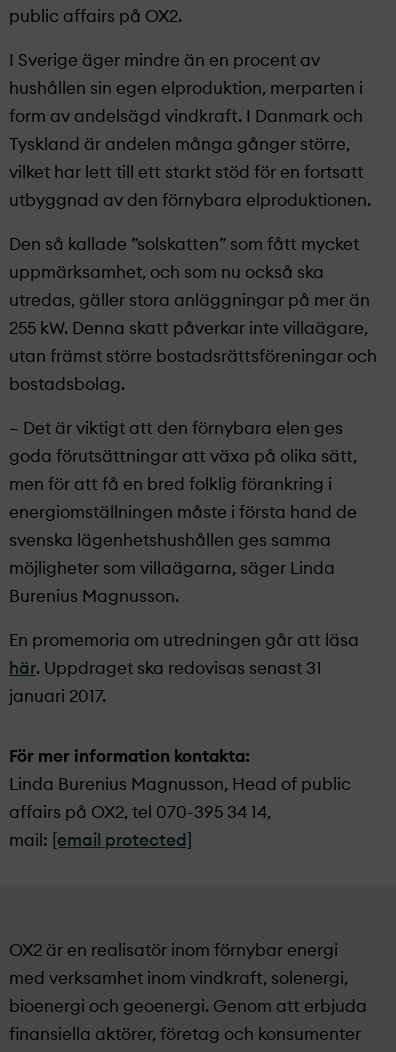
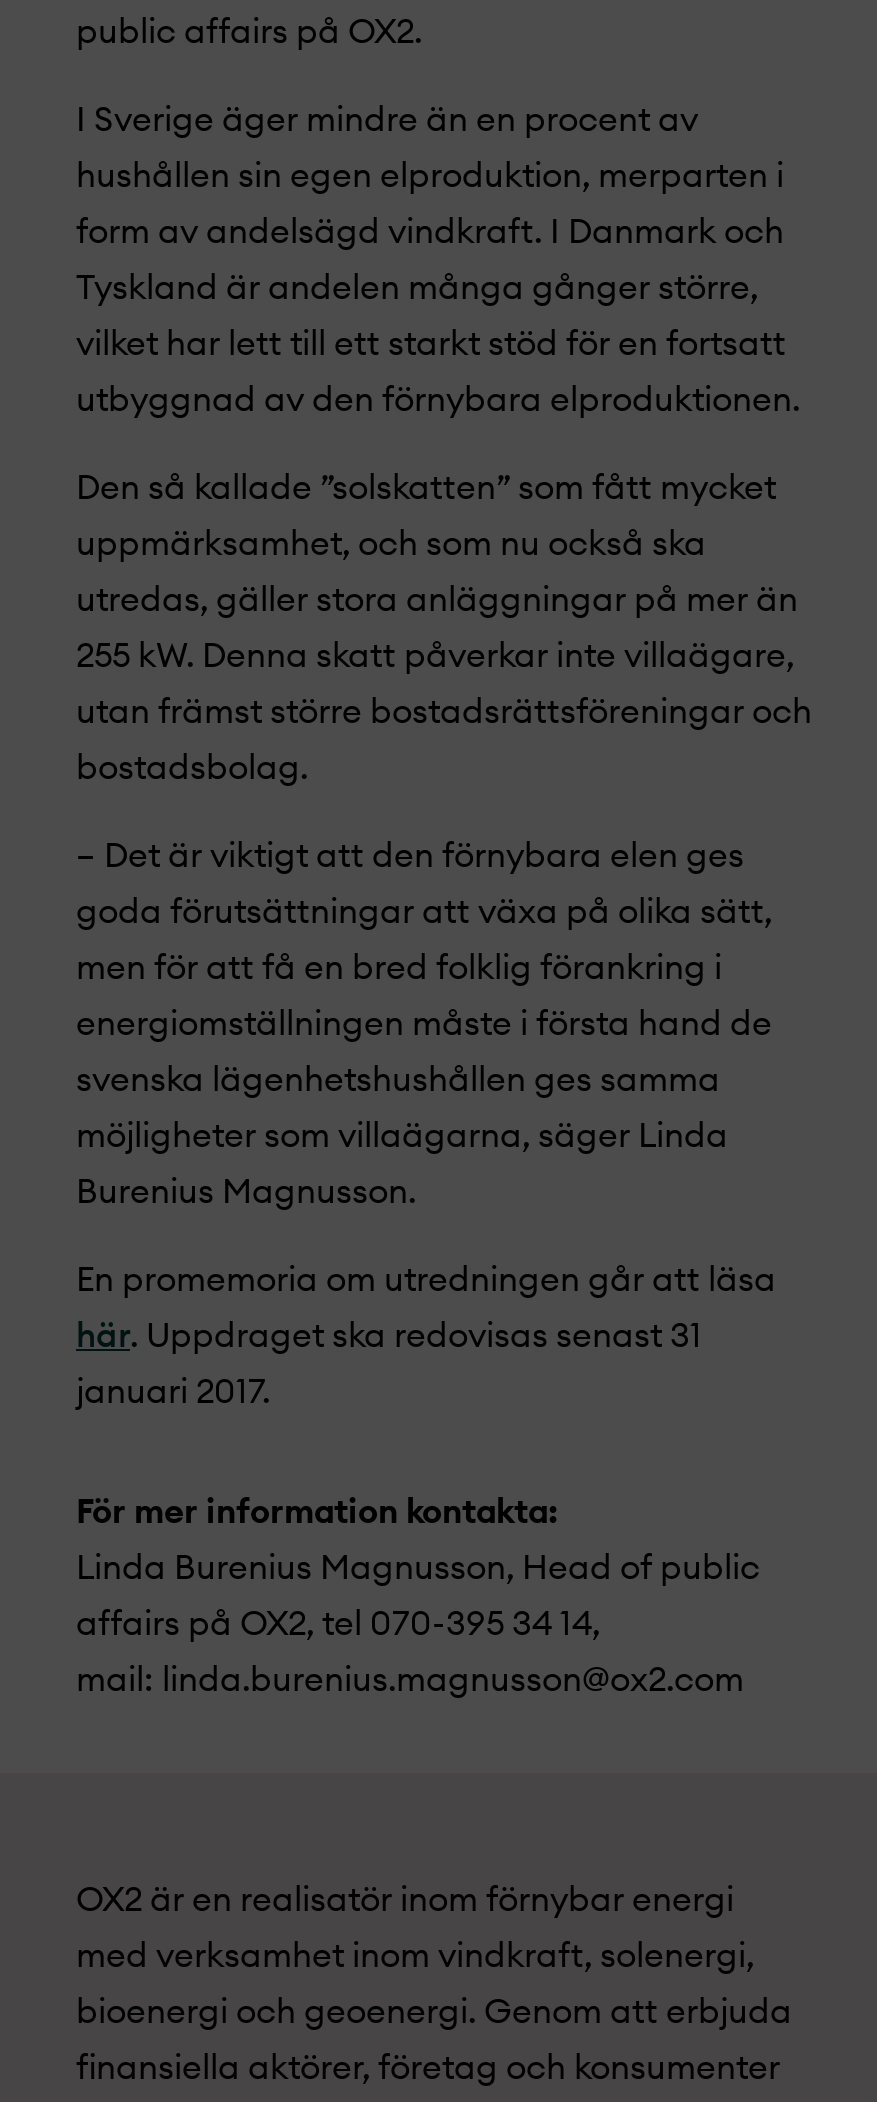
- mail: [email protected]
+ mail: linda.burenius.magnusson@ox2.com
